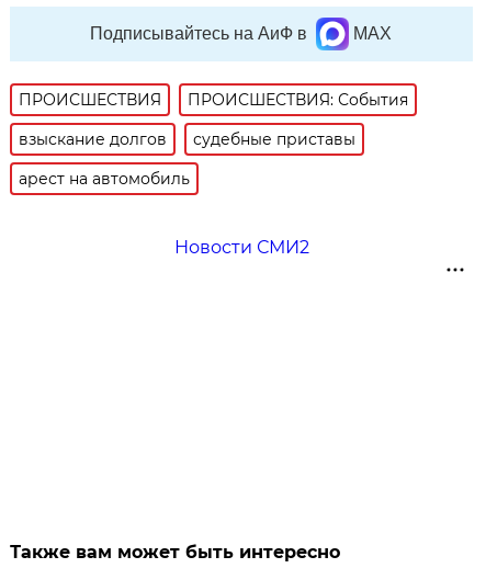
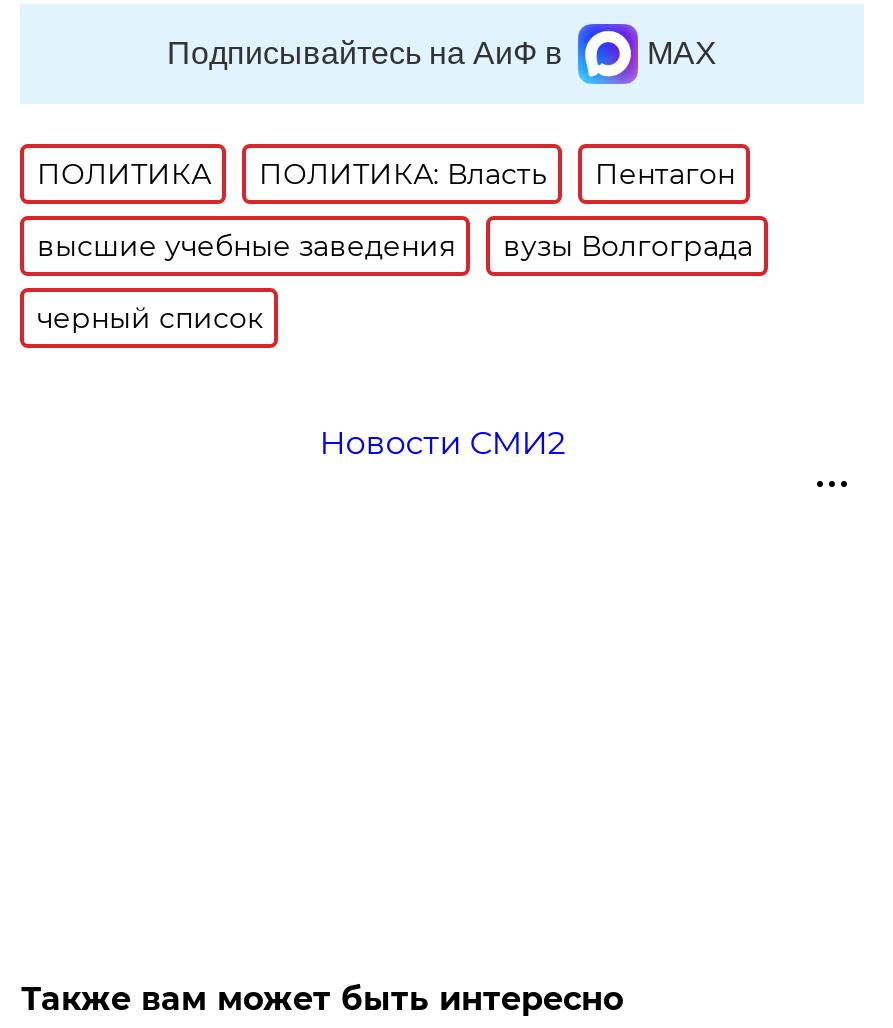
- ПРОИСШЕСТВИЯ
- ПРОИСШЕСТВИЯ: События
+ ПОЛИТИКА
+ ПОЛИТИКА: Власть
+ Пентагон

- взыскание долгов
- судебные приставы
+ высшие учебные заведения
+ вузы Волгограда

- арест на автомобиль
+ черный список
